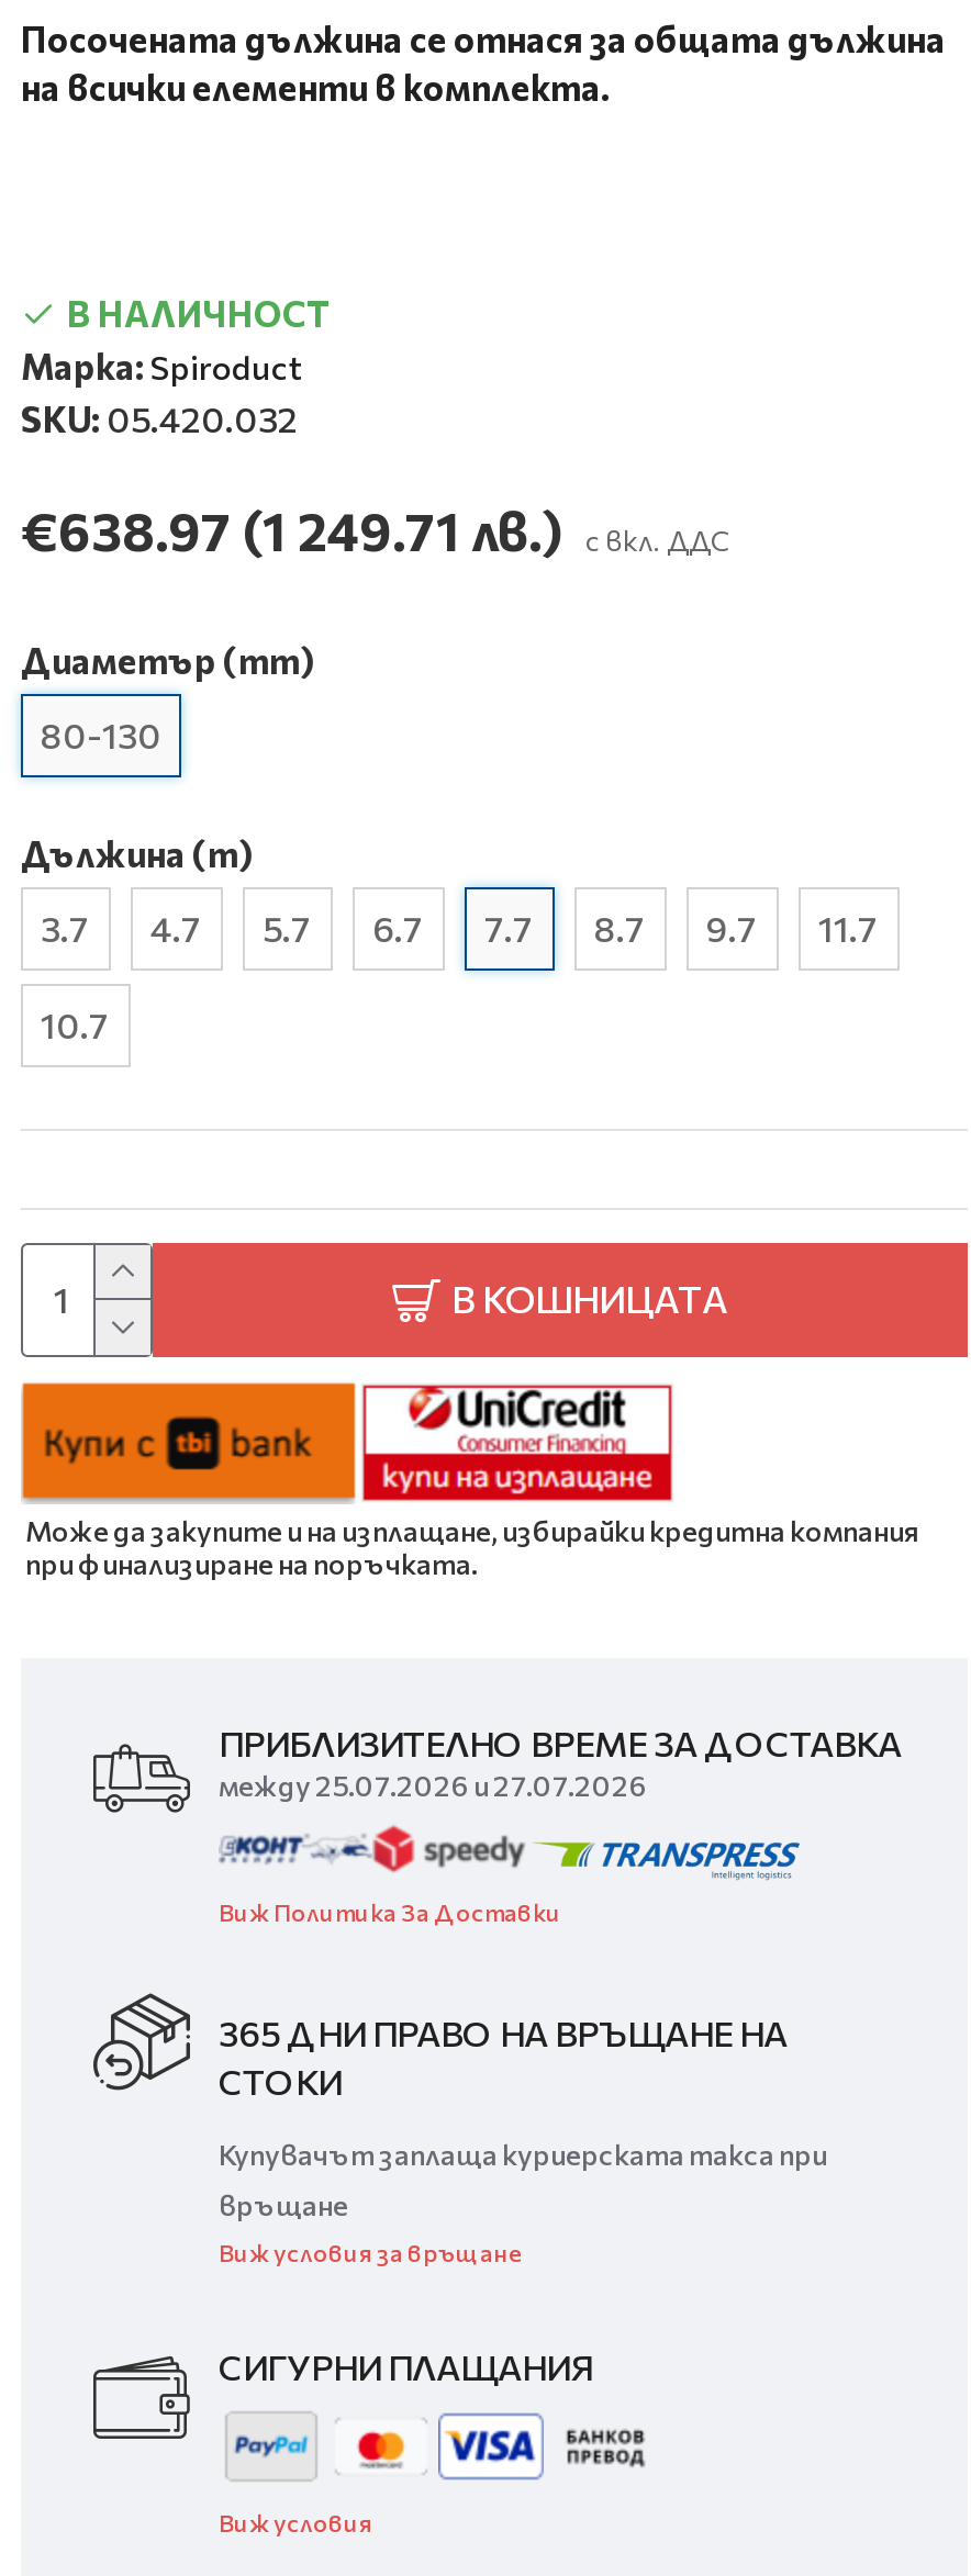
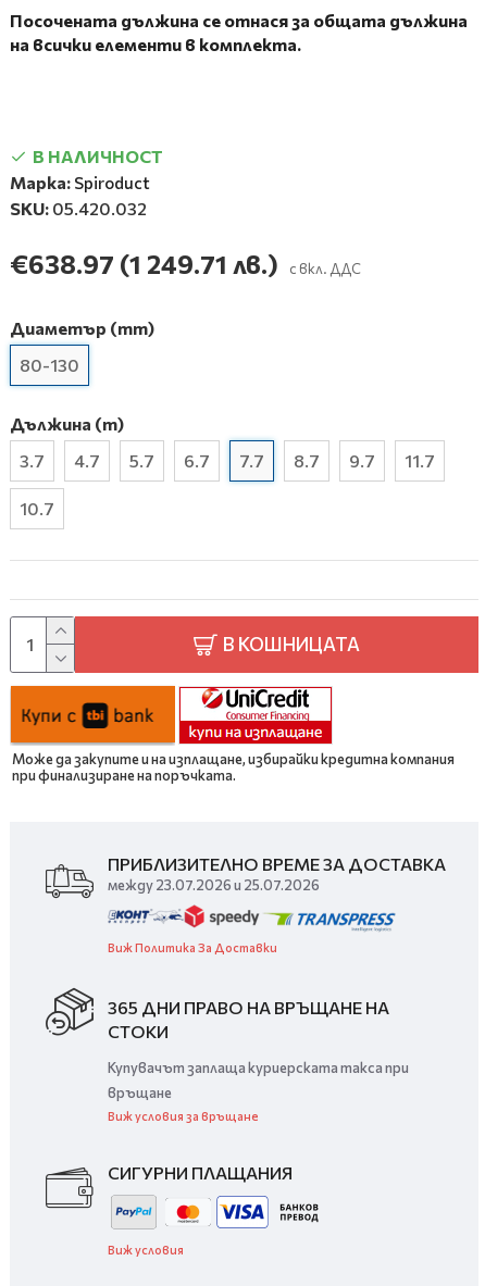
- между 25.07.2026 и 27.07.2026
+ между 23.07.2026 и 25.07.2026
